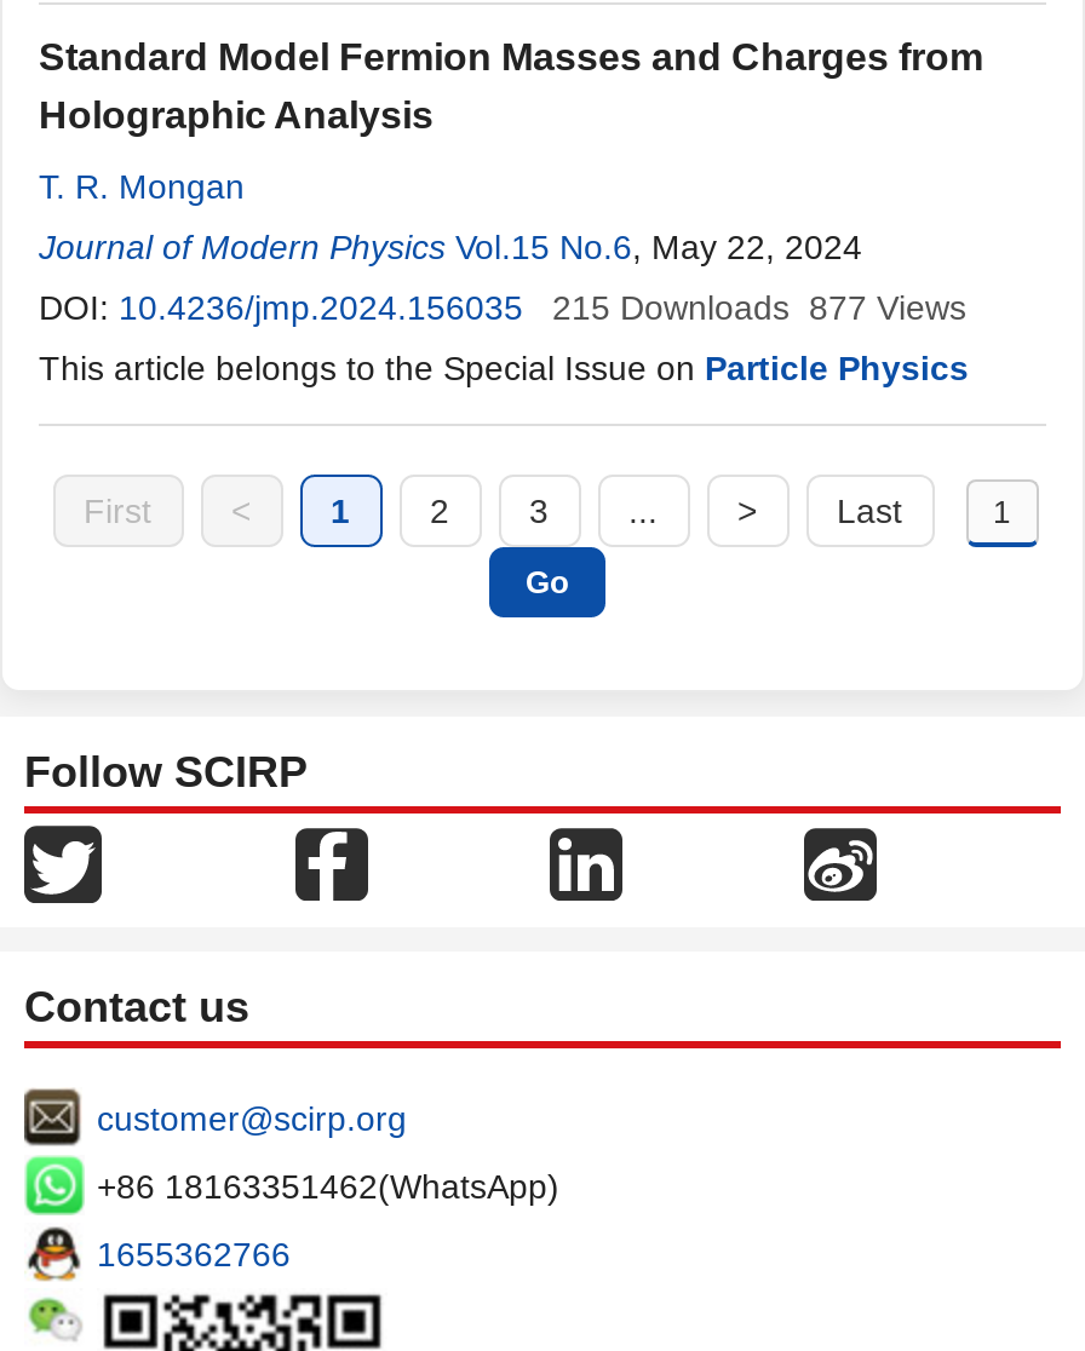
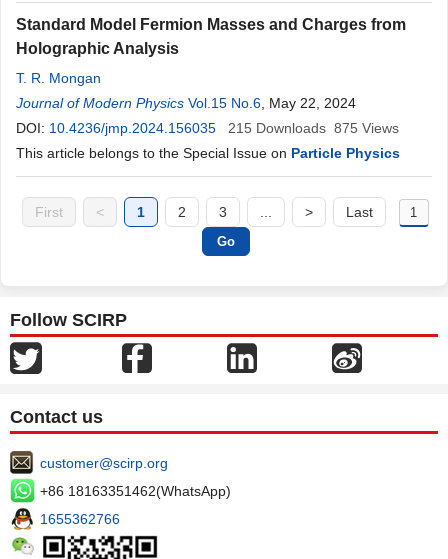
- 215 Downloads 877 Views
+ 215 Downloads 875 Views
